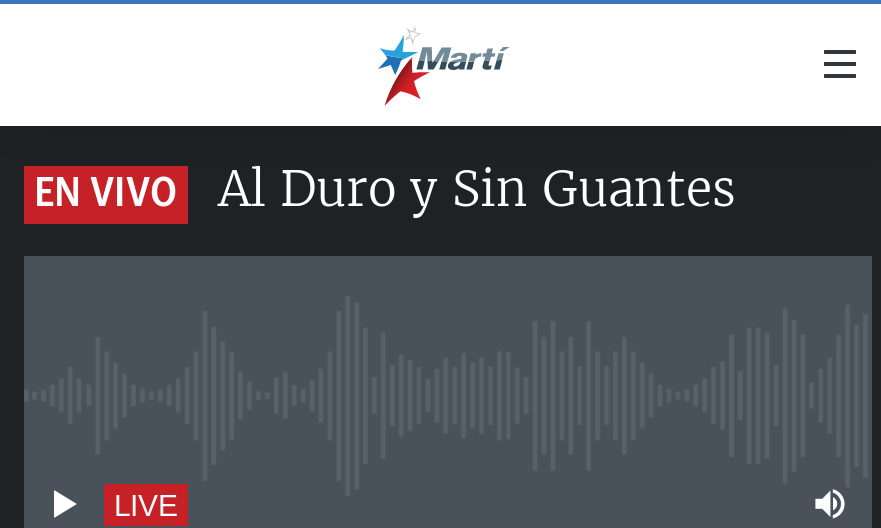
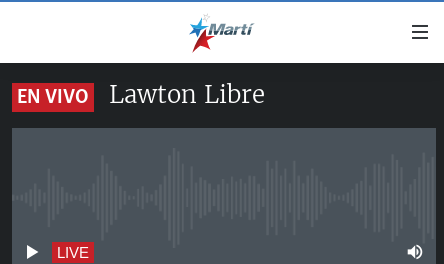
- Al Duro y Sin Guantes
+ Lawton Libre
